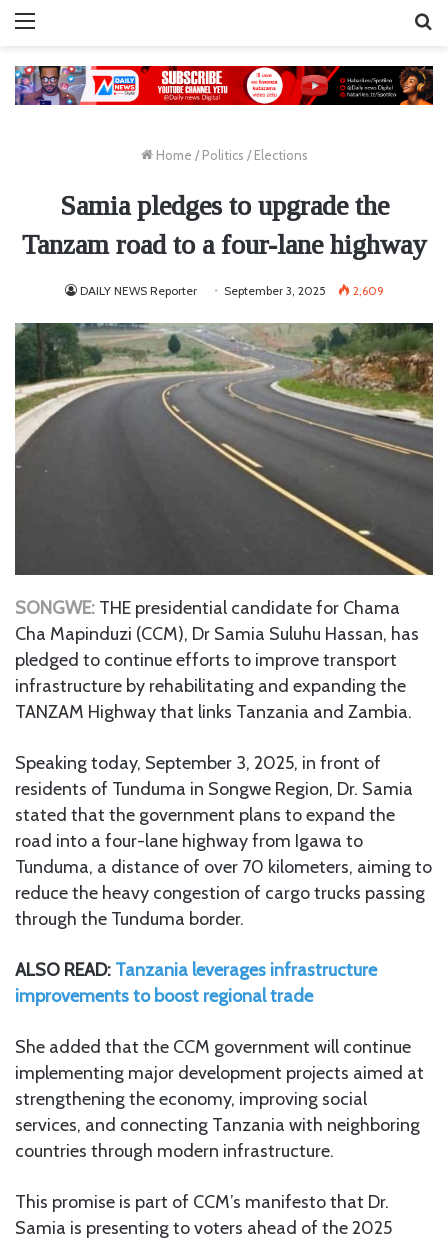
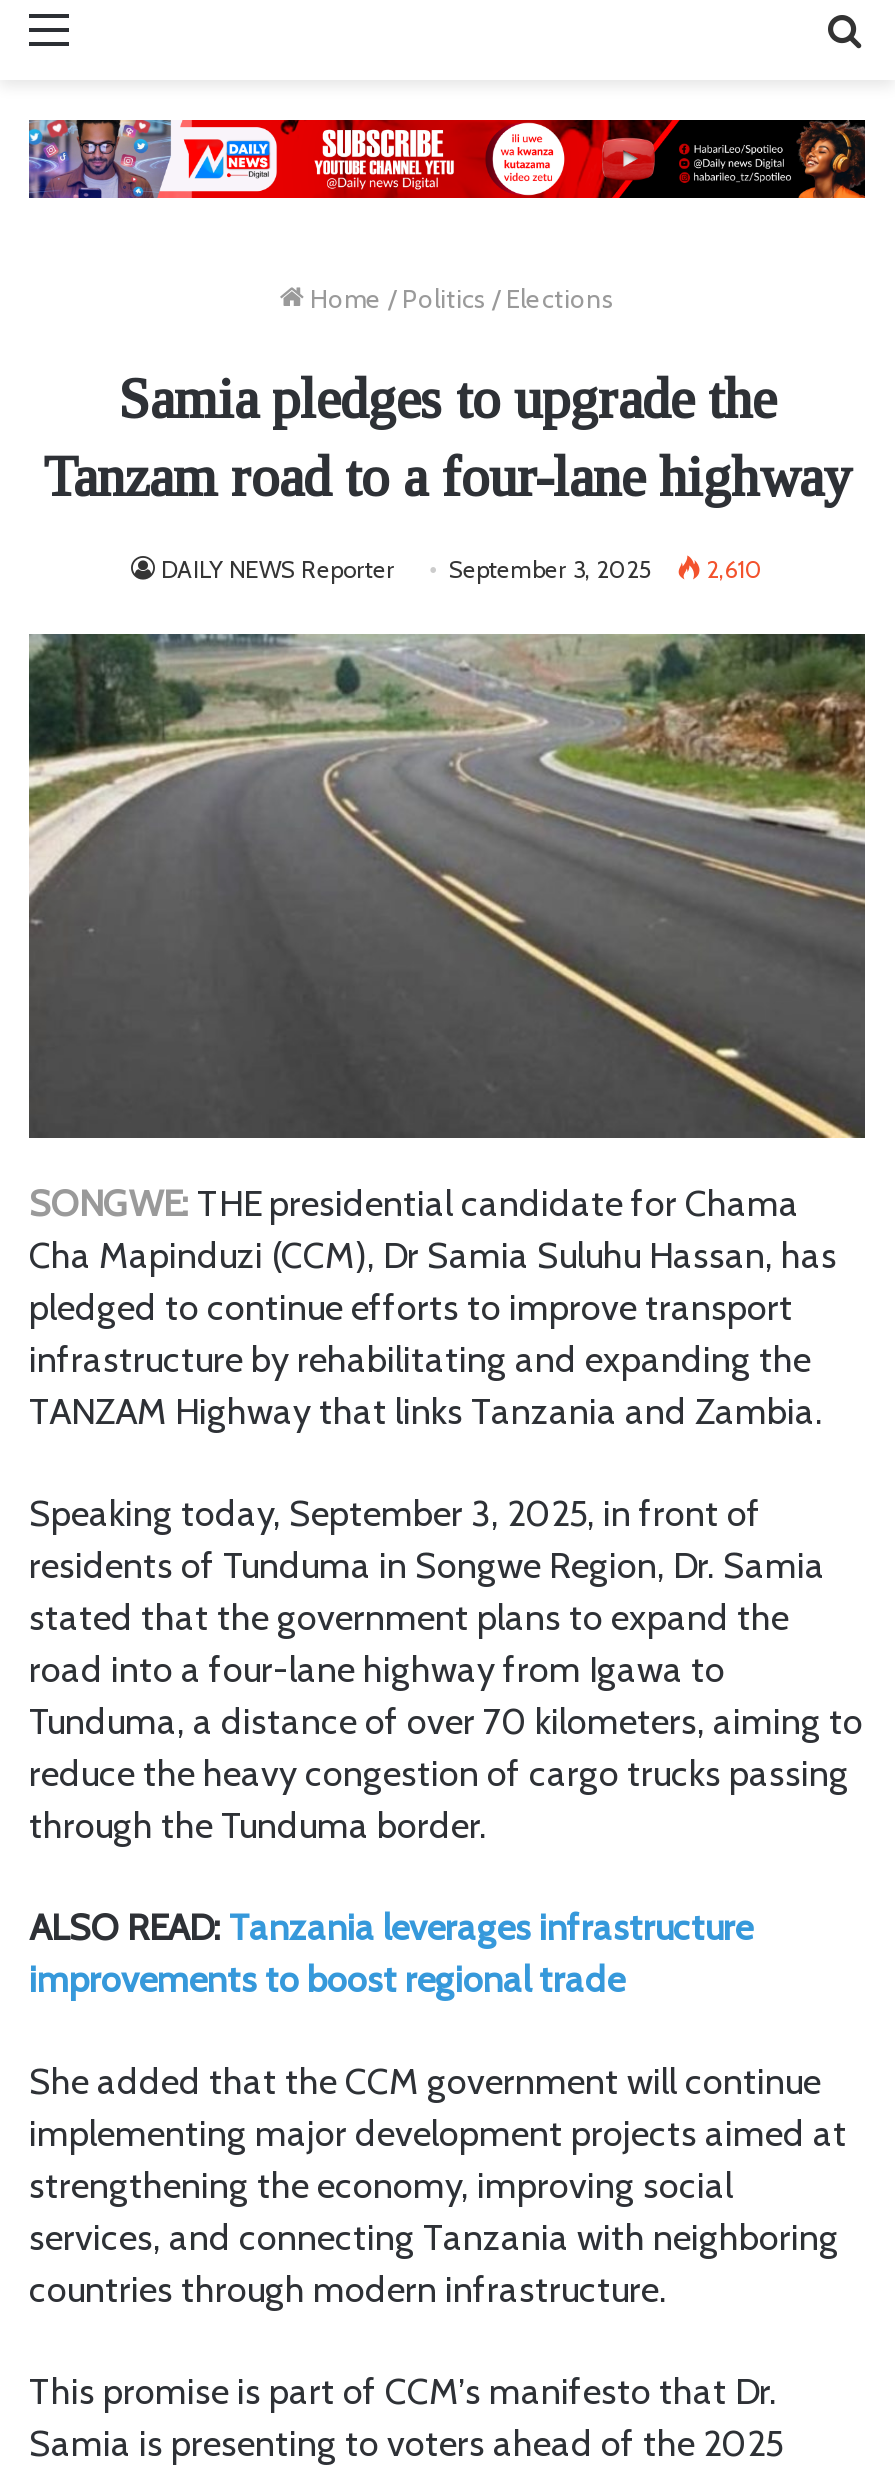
- DAILY NEWS Reporter September 3, 2025 2,609
+ DAILY NEWS Reporter September 3, 2025 2,610
